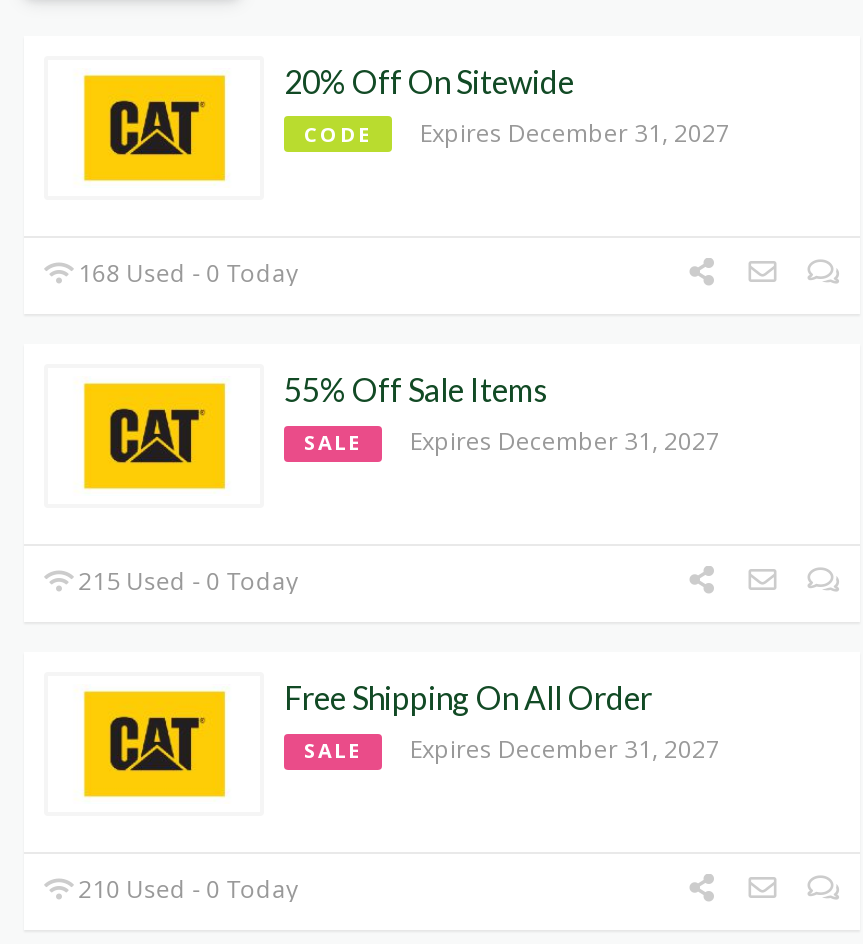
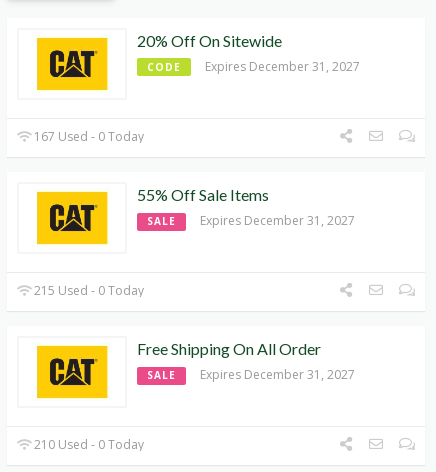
- 168 Used - 0 Today
+ 167 Used - 0 Today
